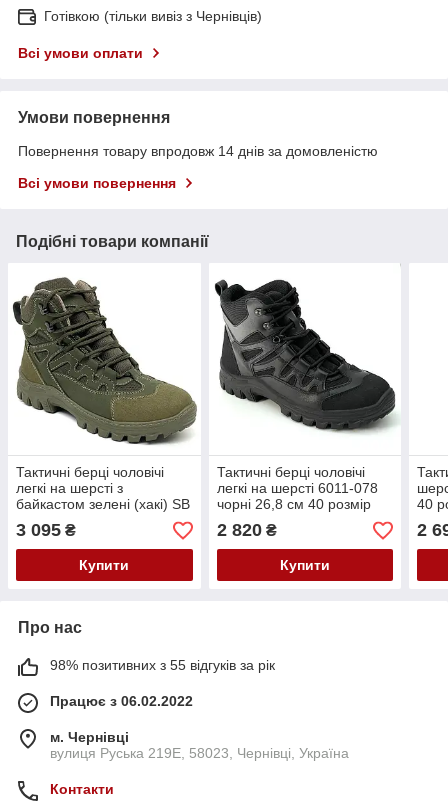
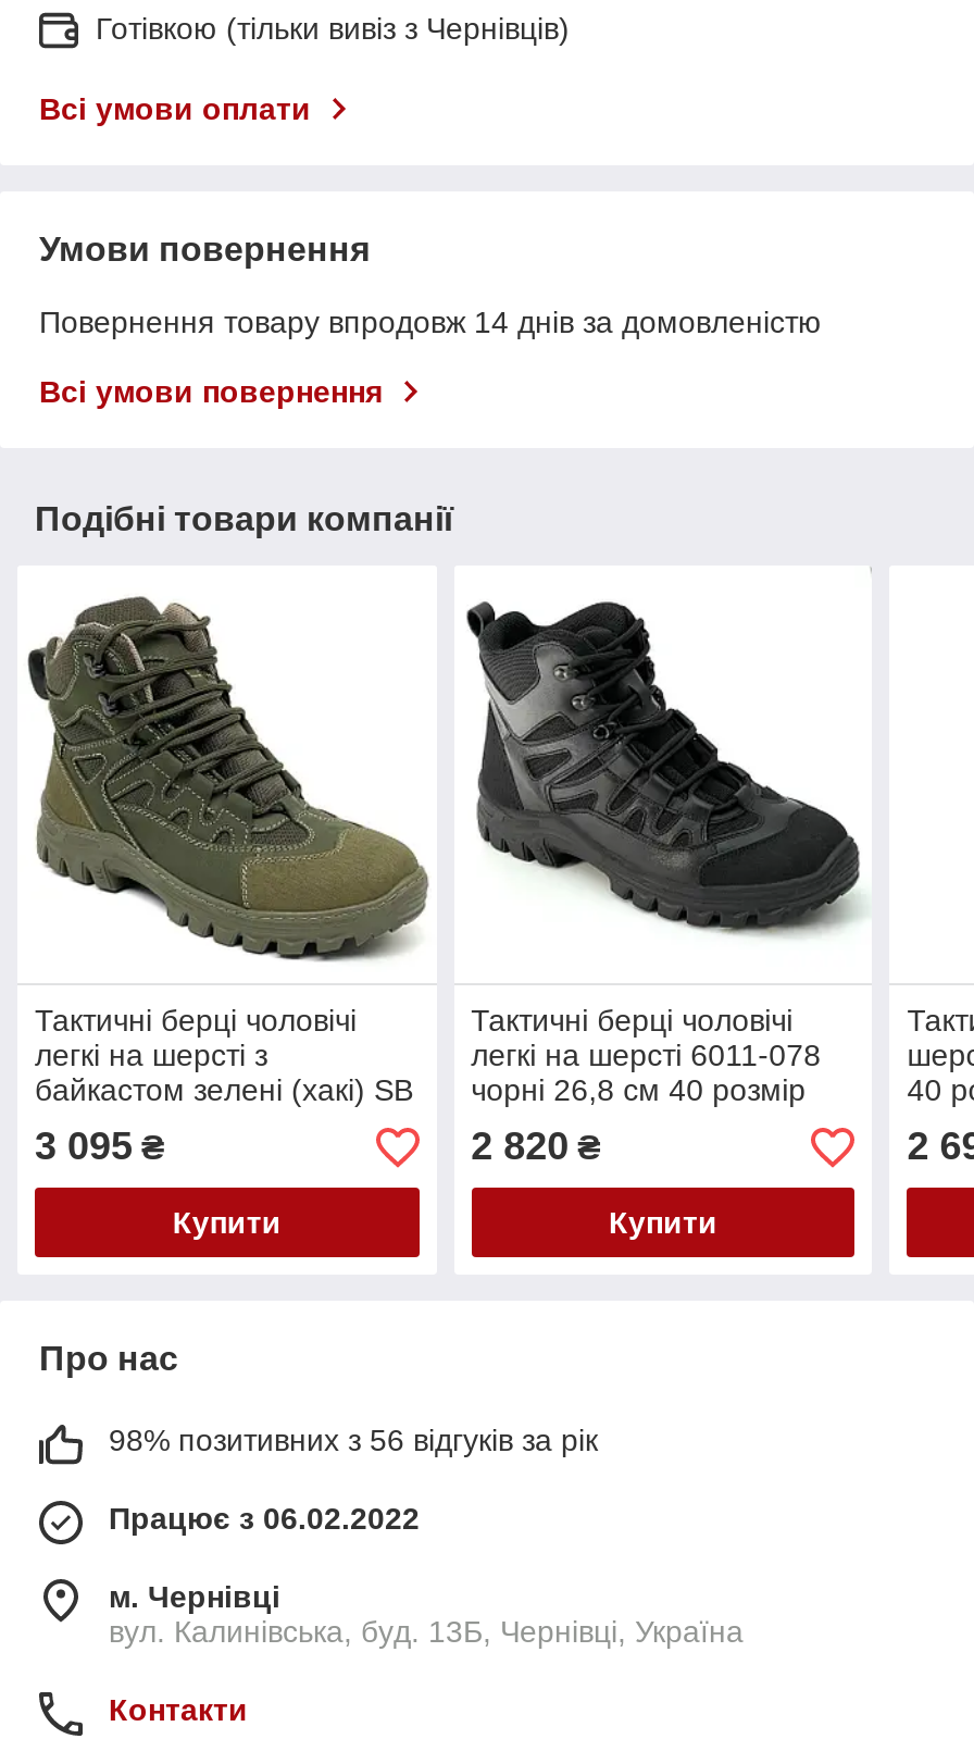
- 98% позитивних з 55 відгуків за рік
+ 98% позитивних з 56 відгуків за рік

- вулиця Руська 219Е, 58023, Чернівці, Україна
+ вул. Калинівська, буд. 13Б, Чернівці, Україна
